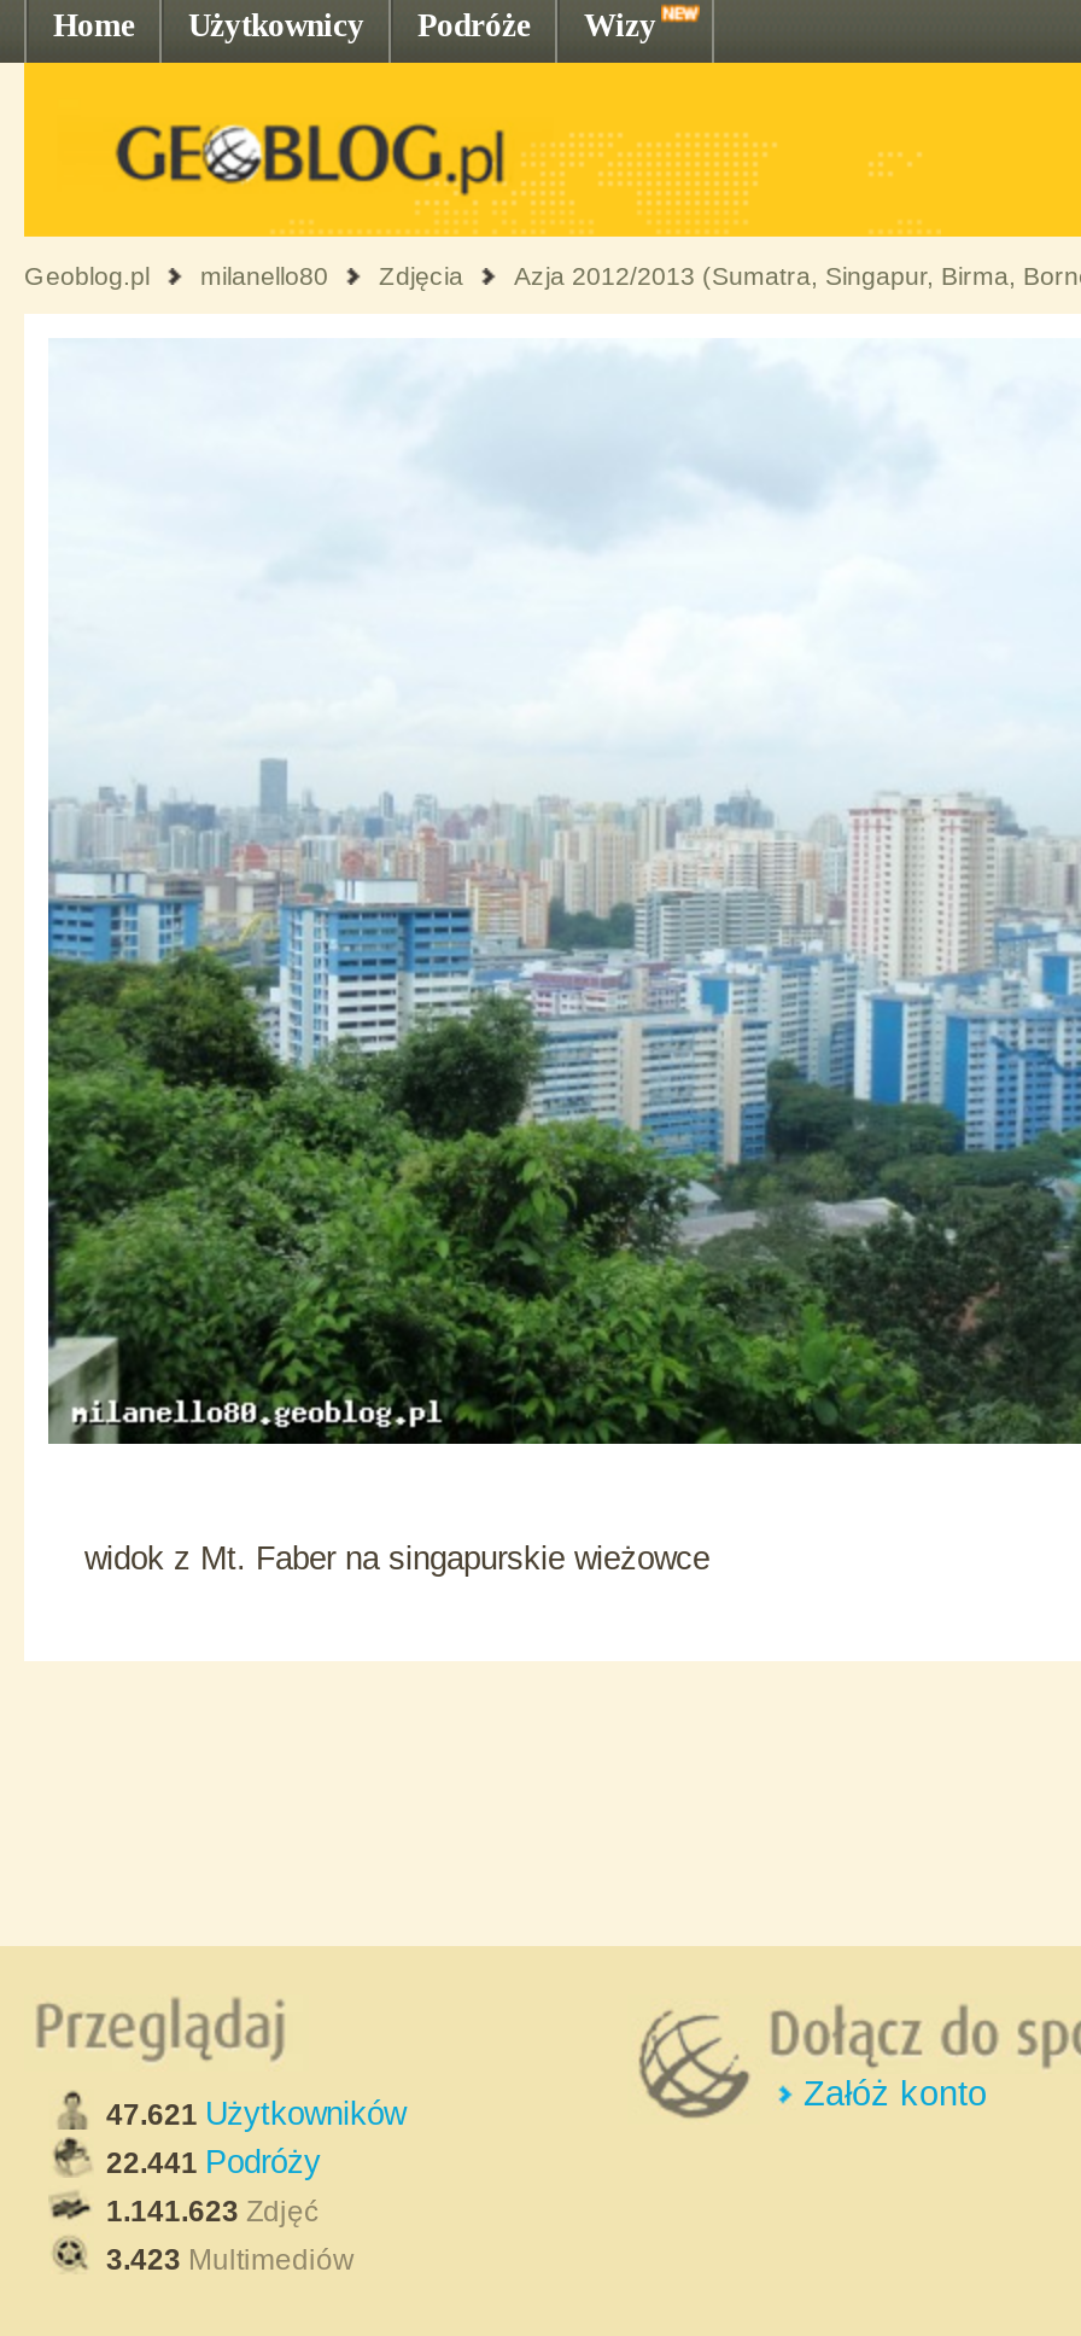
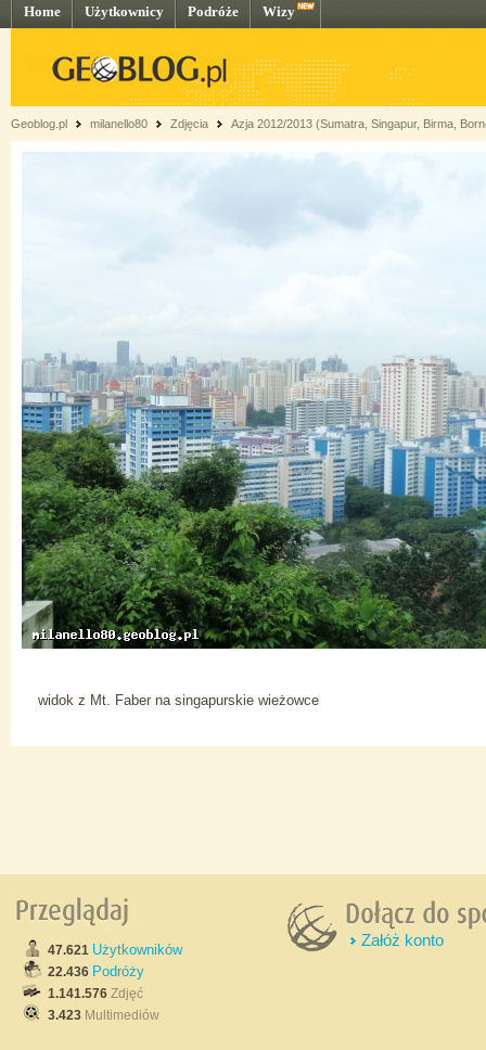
- 22.441 Podróży
+ 22.436 Podróży

- 1.141.623 Zdjęć
+ 1.141.576 Zdjęć
